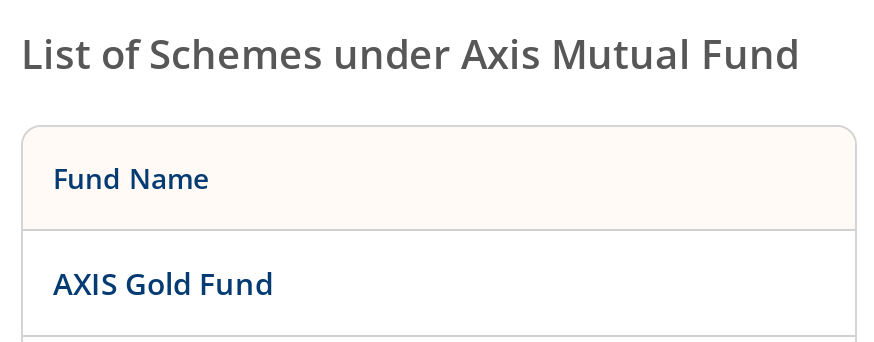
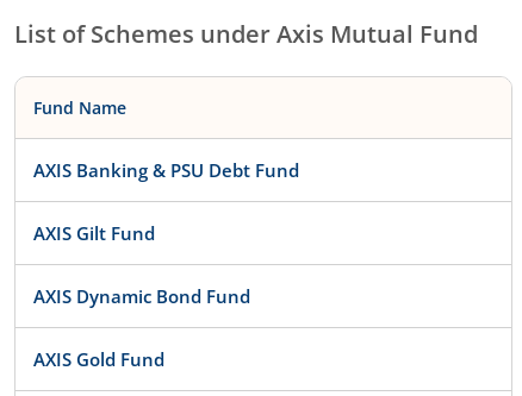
+ AXIS Banking & PSU Debt Fund
+ AXIS Gilt Fund
+ AXIS Dynamic Bond Fund
